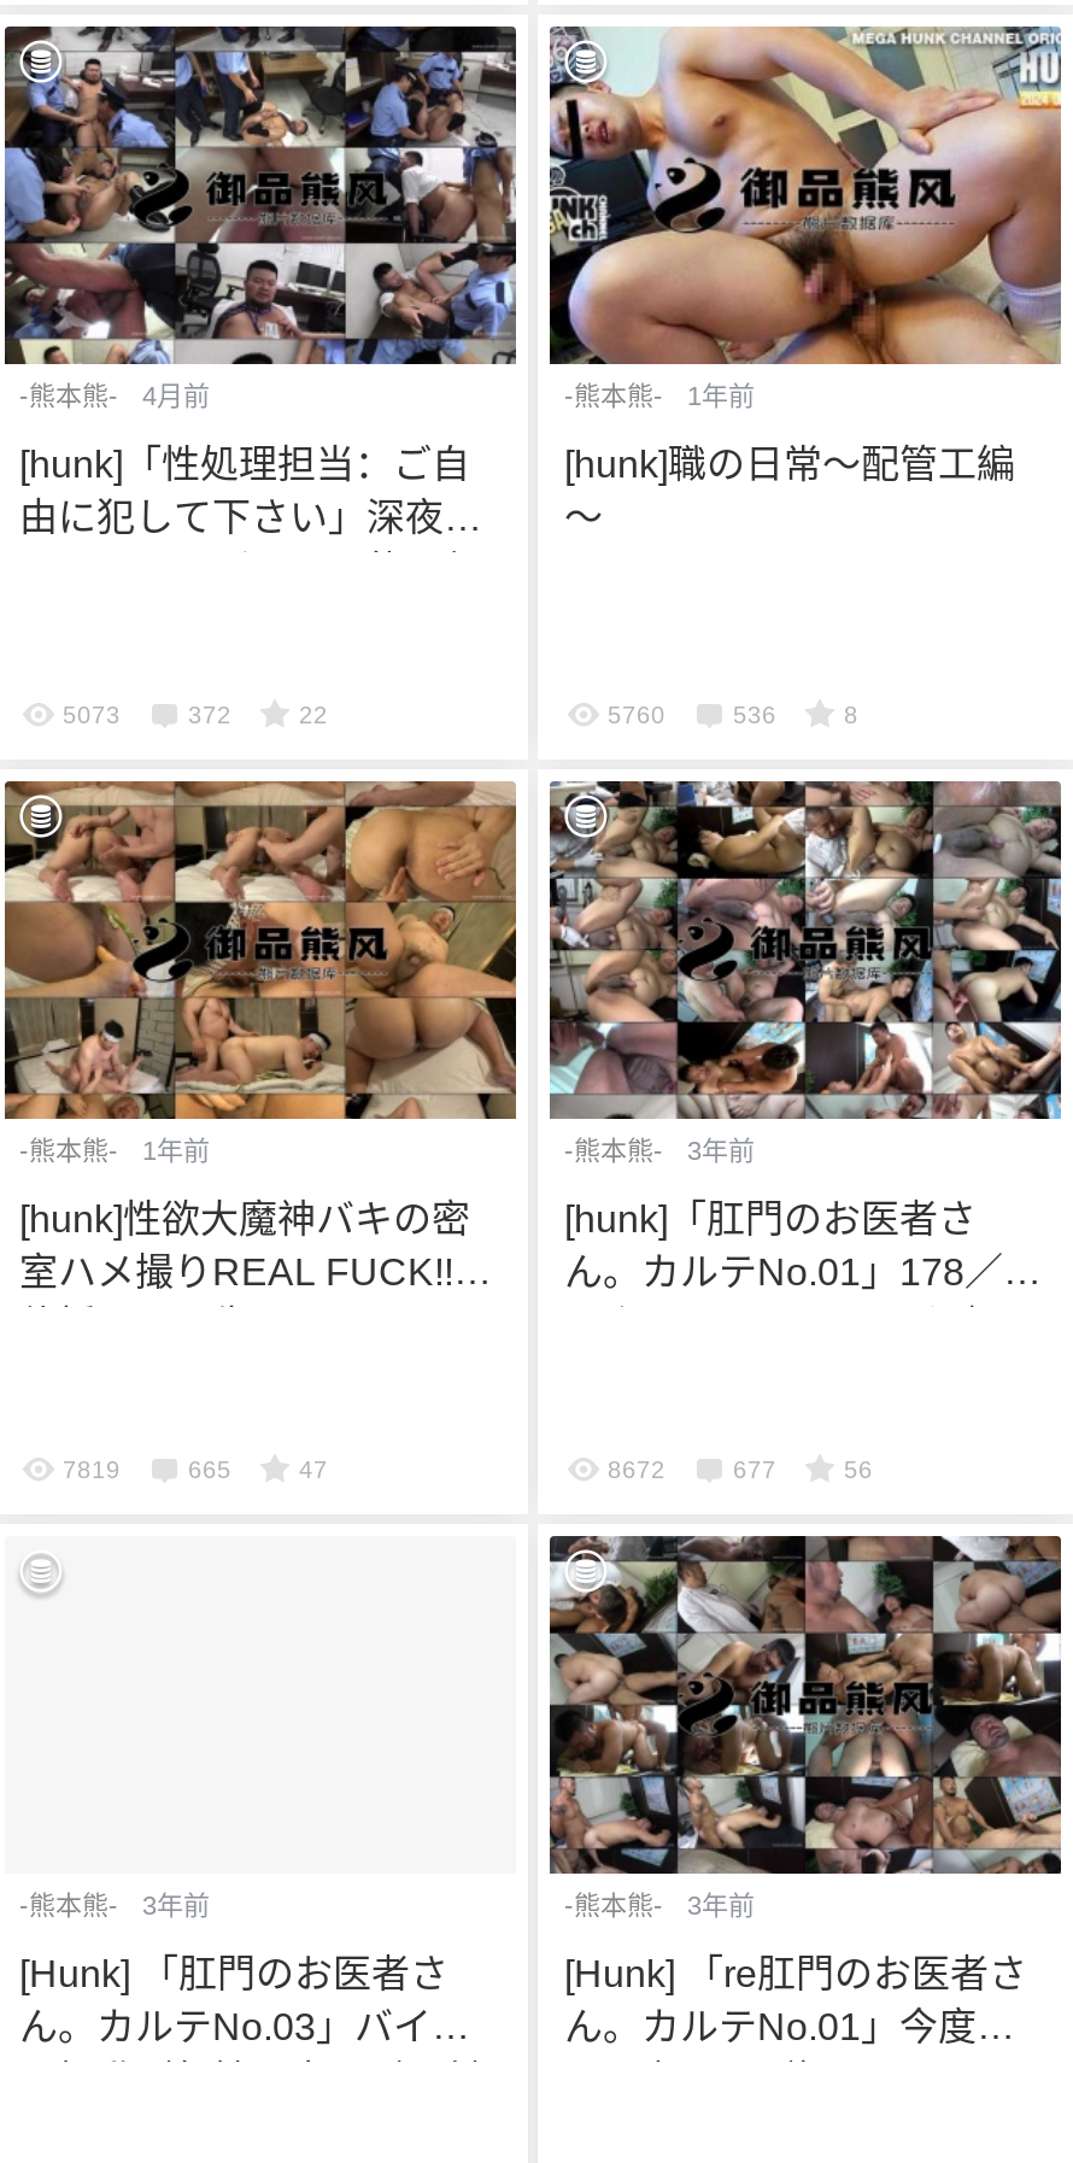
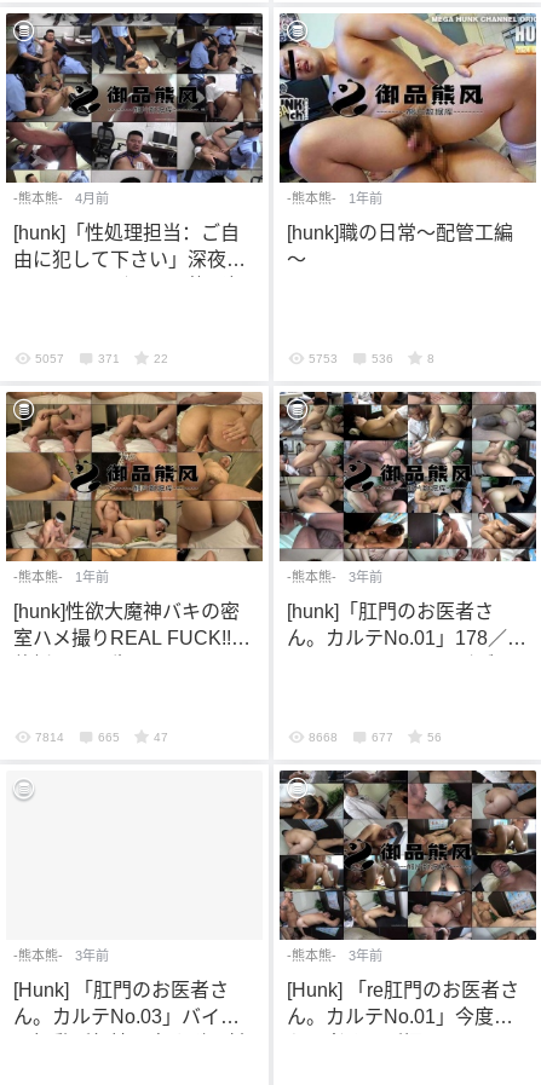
- 5073
+ 5057

- 372
+ 371

- 5760
+ 5753

- 7819
+ 7814

- 8672
+ 8668
